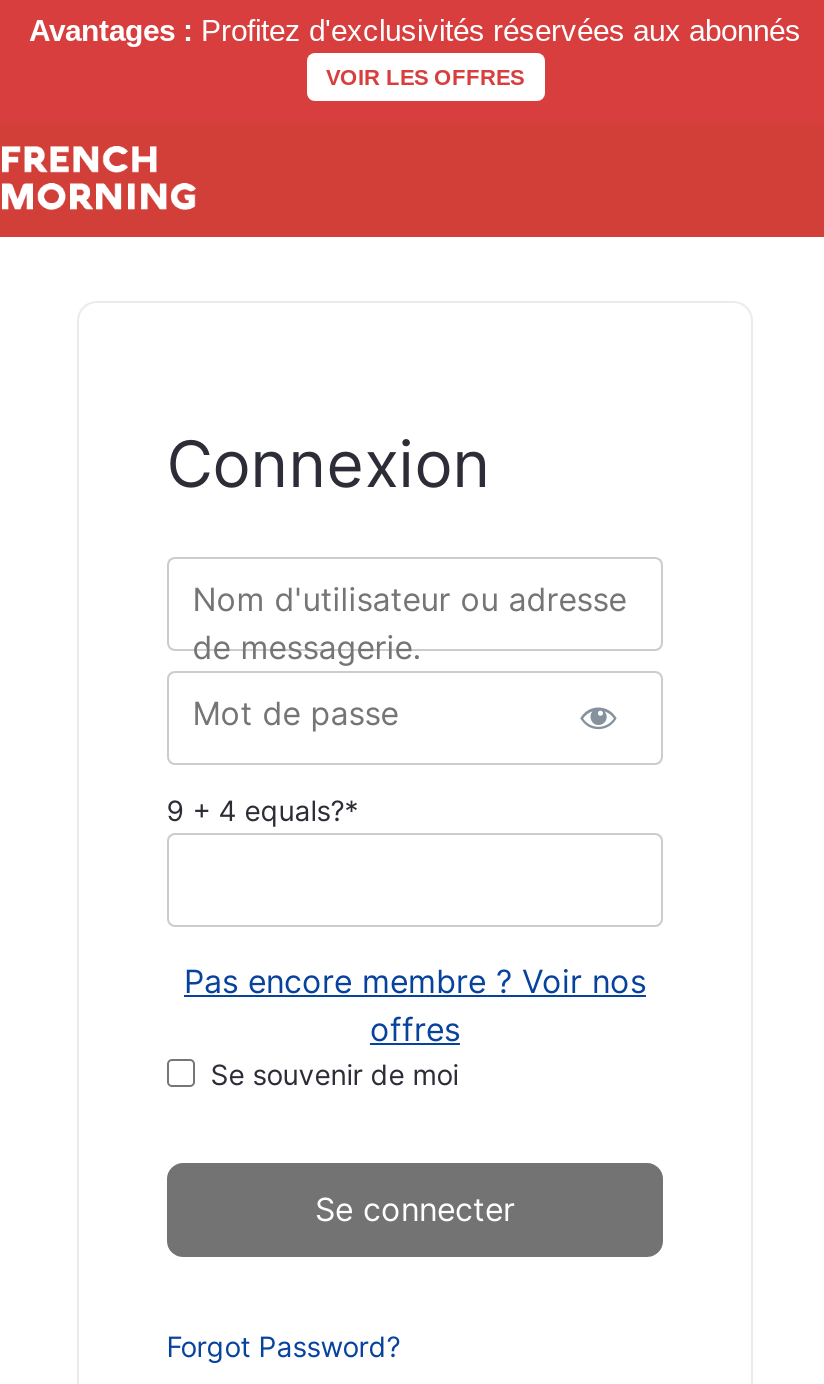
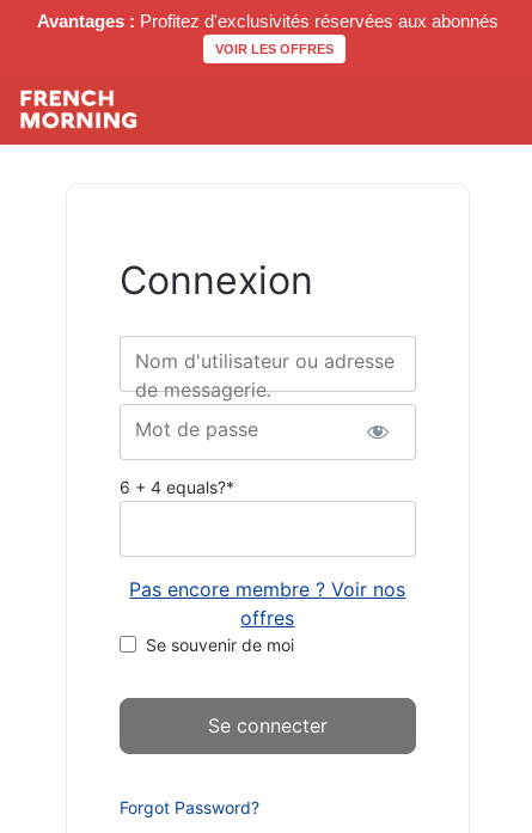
- 9 + 4 equals?*
+ 6 + 4 equals?*
